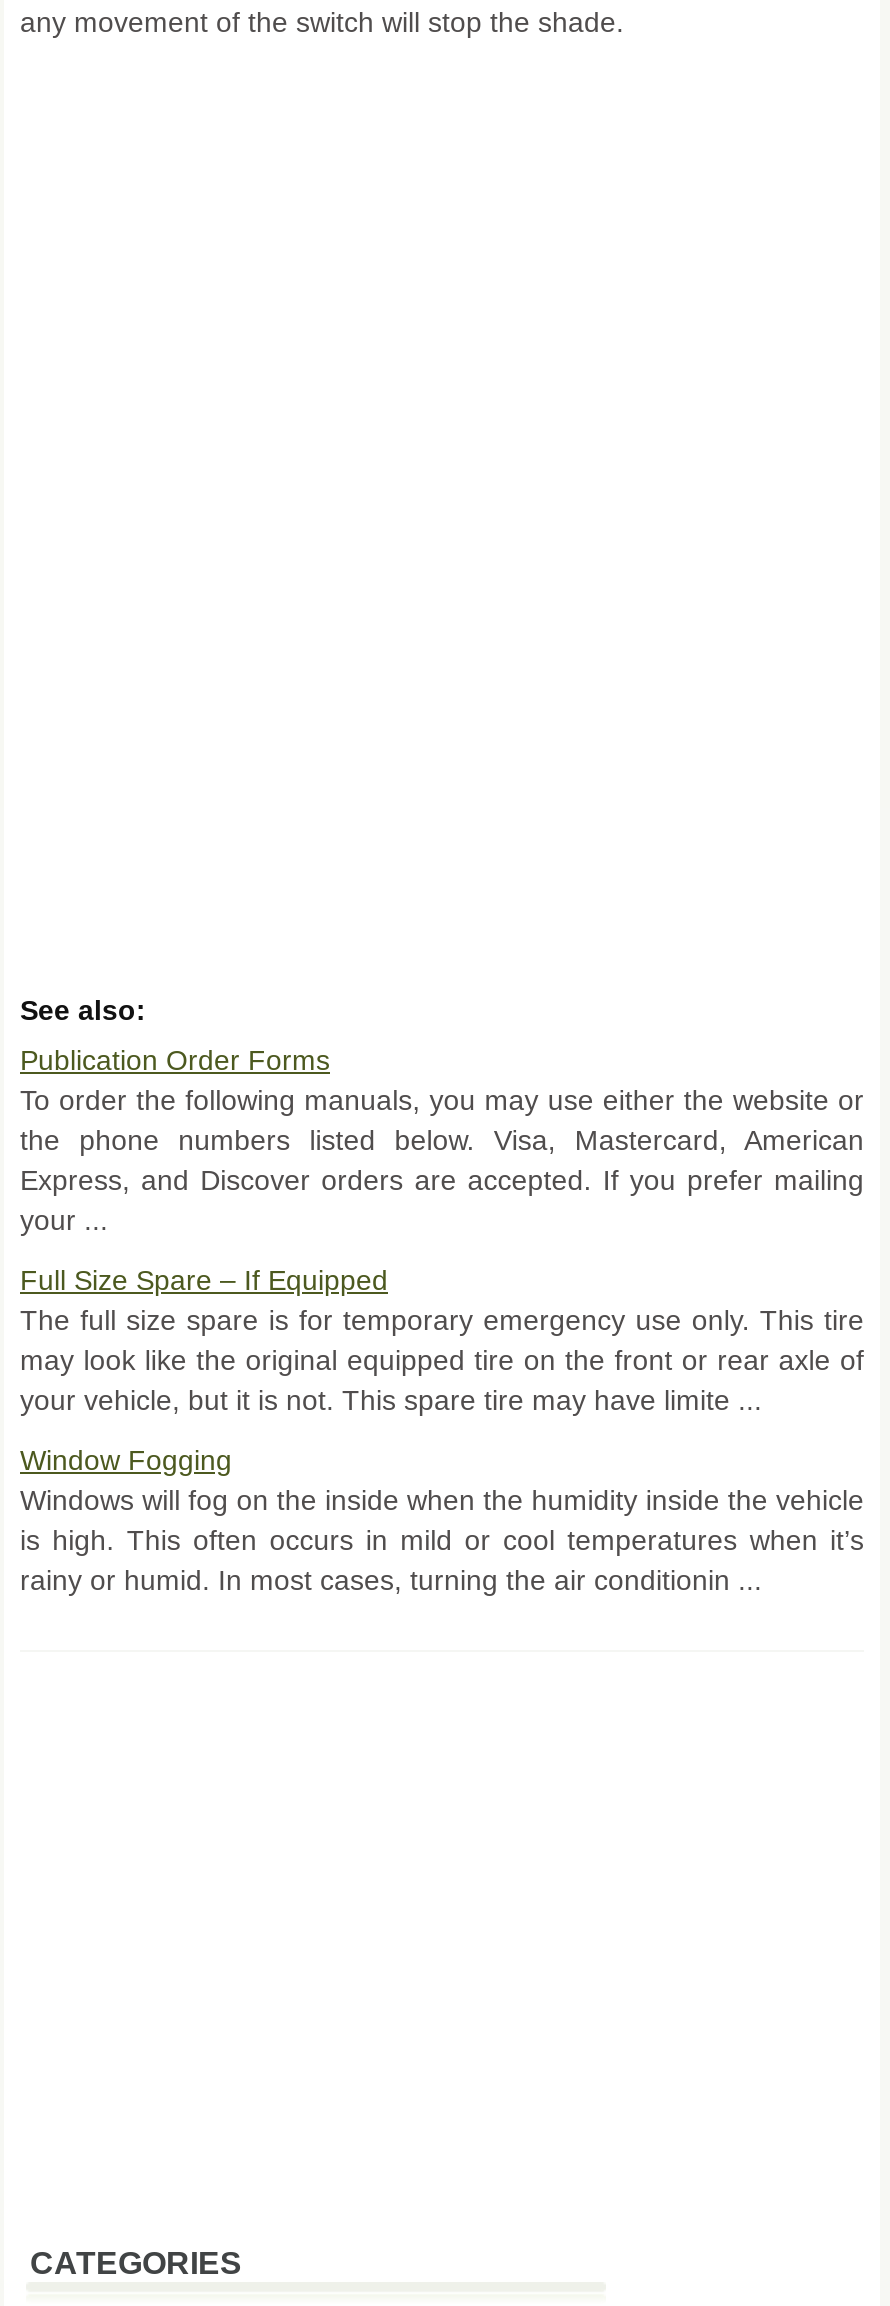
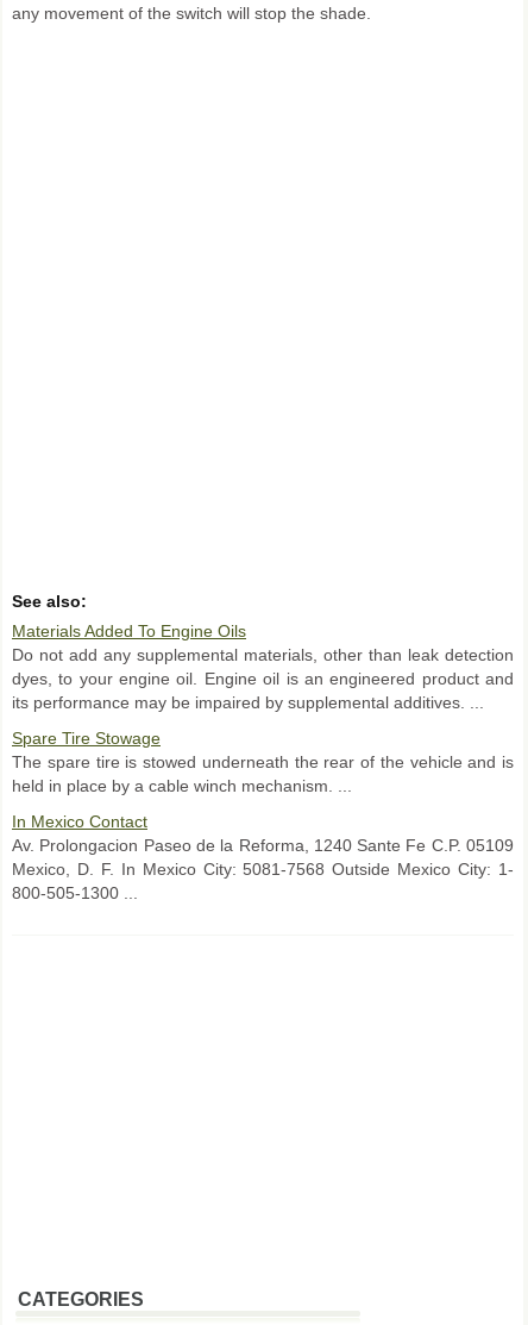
- Publication Order Forms
- To order the following manuals, you may use either the website or
- the phone numbers listed below. Visa, Mastercard, American
- Express, and Discover orders are accepted. If you prefer mailing
- your ...
+ Materials Added To Engine Oils
+ Do not add any supplemental materials, other than leak detection
+ dyes, to your engine oil. Engine oil is an engineered product and
+ its performance may be impaired by supplemental additives. ...

- Full Size Spare – If Equipped
- The full size spare is for temporary emergency use only. This tire
- may look like the original equipped tire on the front or rear axle of
- your vehicle, but it is not. This spare tire may have limite ...
+ Spare Tire Stowage
+ The spare tire is stowed underneath the rear of the vehicle and is
+ held in place by a cable winch mechanism. ...

- Window Fogging
- Windows will fog on the inside when the humidity inside the vehicle
- is high. This often occurs in mild or cool temperatures when it’s
- rainy or humid. In most cases, turning the air conditionin ...
+ In Mexico Contact
+ Av. Prolongacion Paseo de la Reforma, 1240 Sante Fe C.P. 05109
+ Mexico, D. F. In Mexico City: 5081-7568 Outside Mexico City: 1-
+ 800-505-1300 ...
